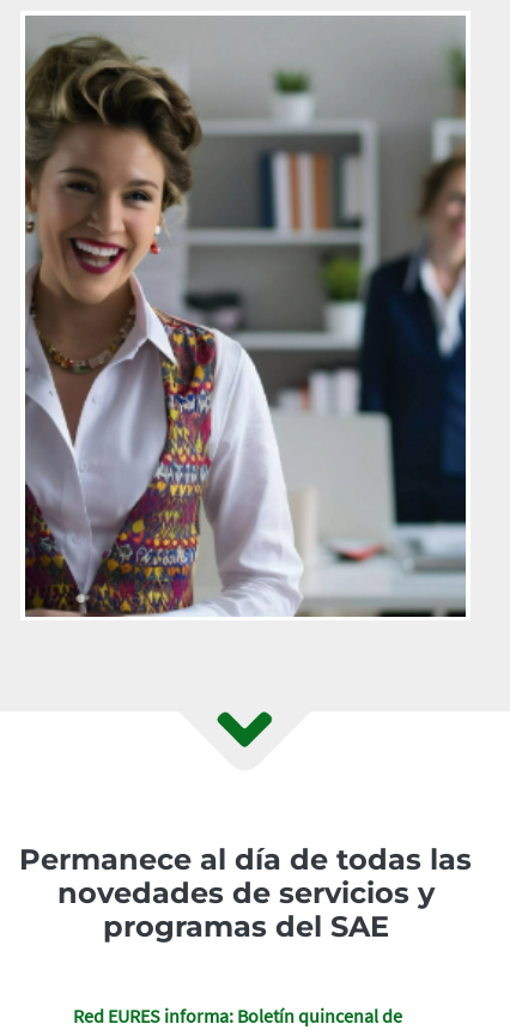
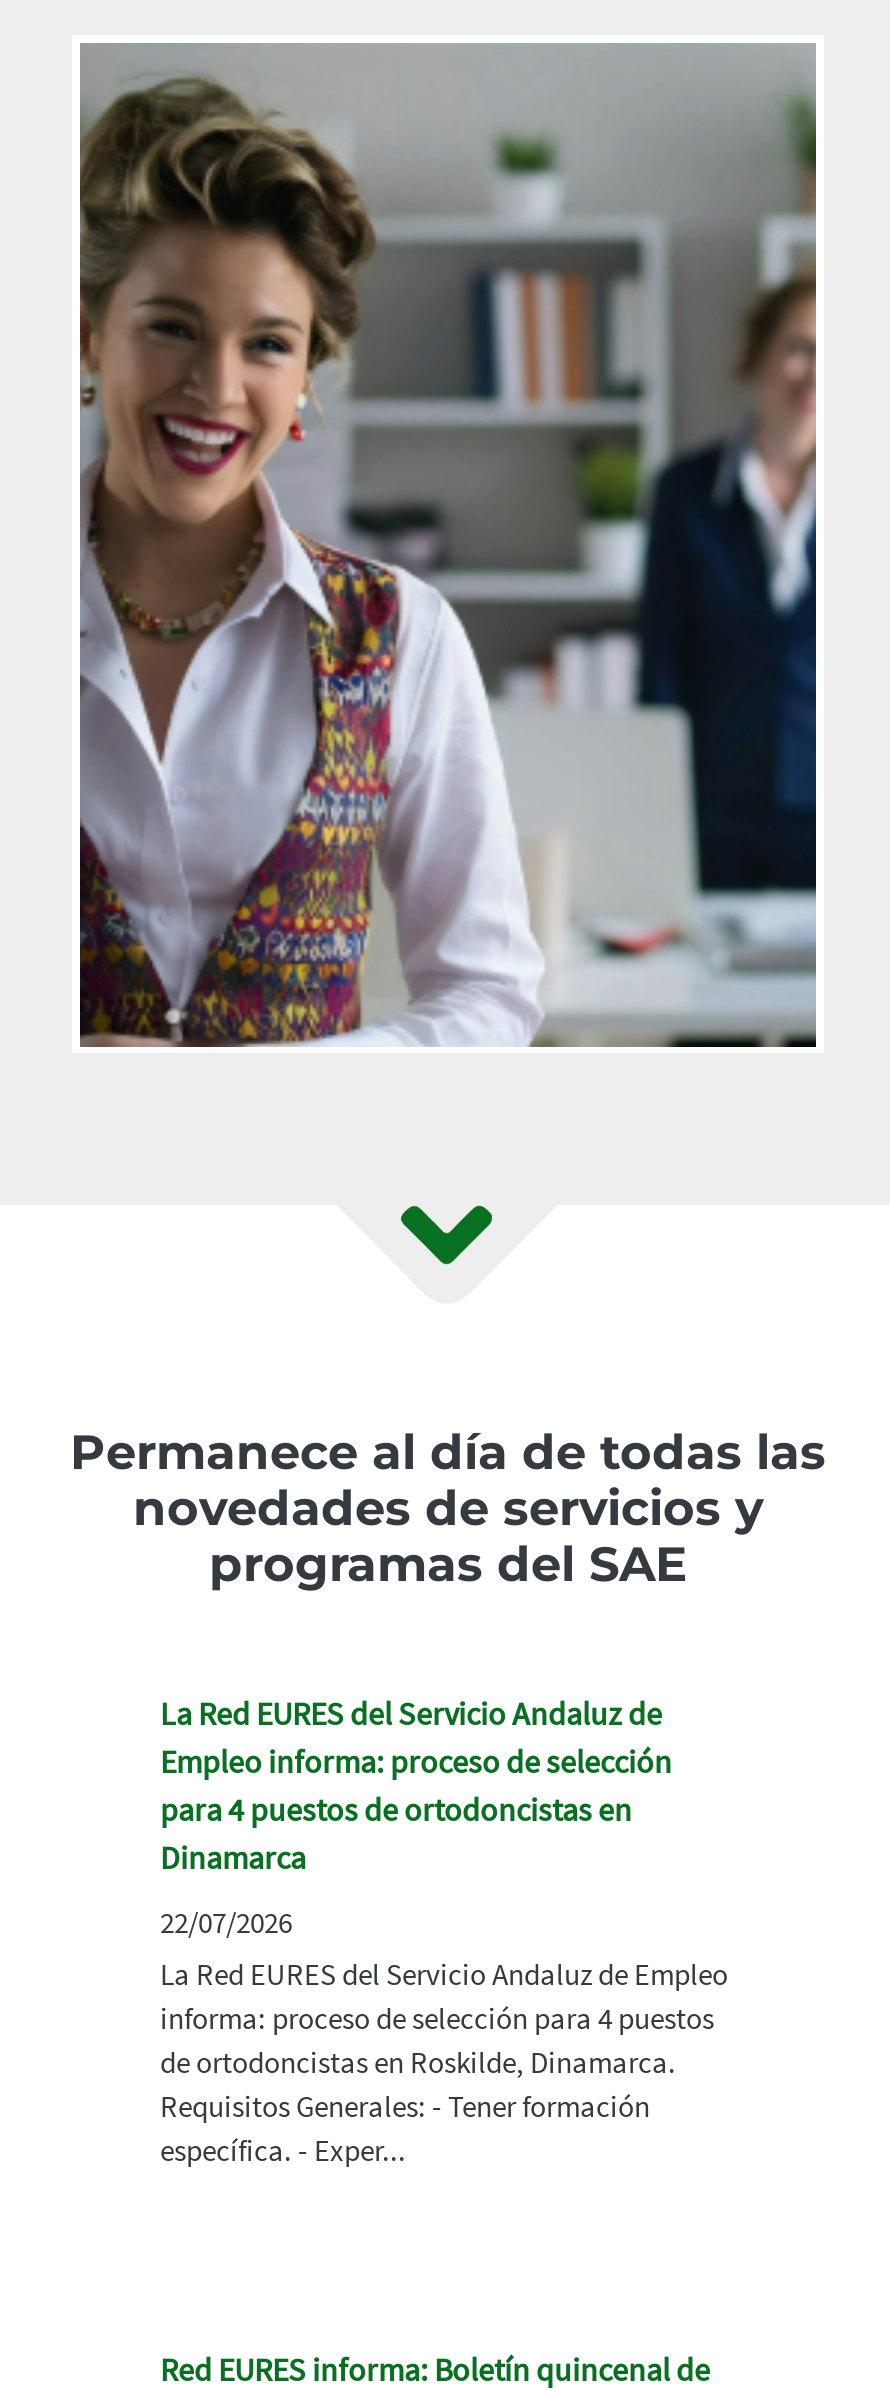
+ La Red EURES del Servicio Andaluz de
+ Empleo informa: proceso de selección
+ para 4 puestos de ortodoncistas en
+ Dinamarca
+ 22/07/2026
+ La Red EURES del Servicio Andaluz de Empleo
+ informa: proceso de selección para 4 puestos
+ de ortodoncistas en Roskilde, Dinamarca.
+ Requisitos Generales: - Tener formación
+ específica. - Exper...
